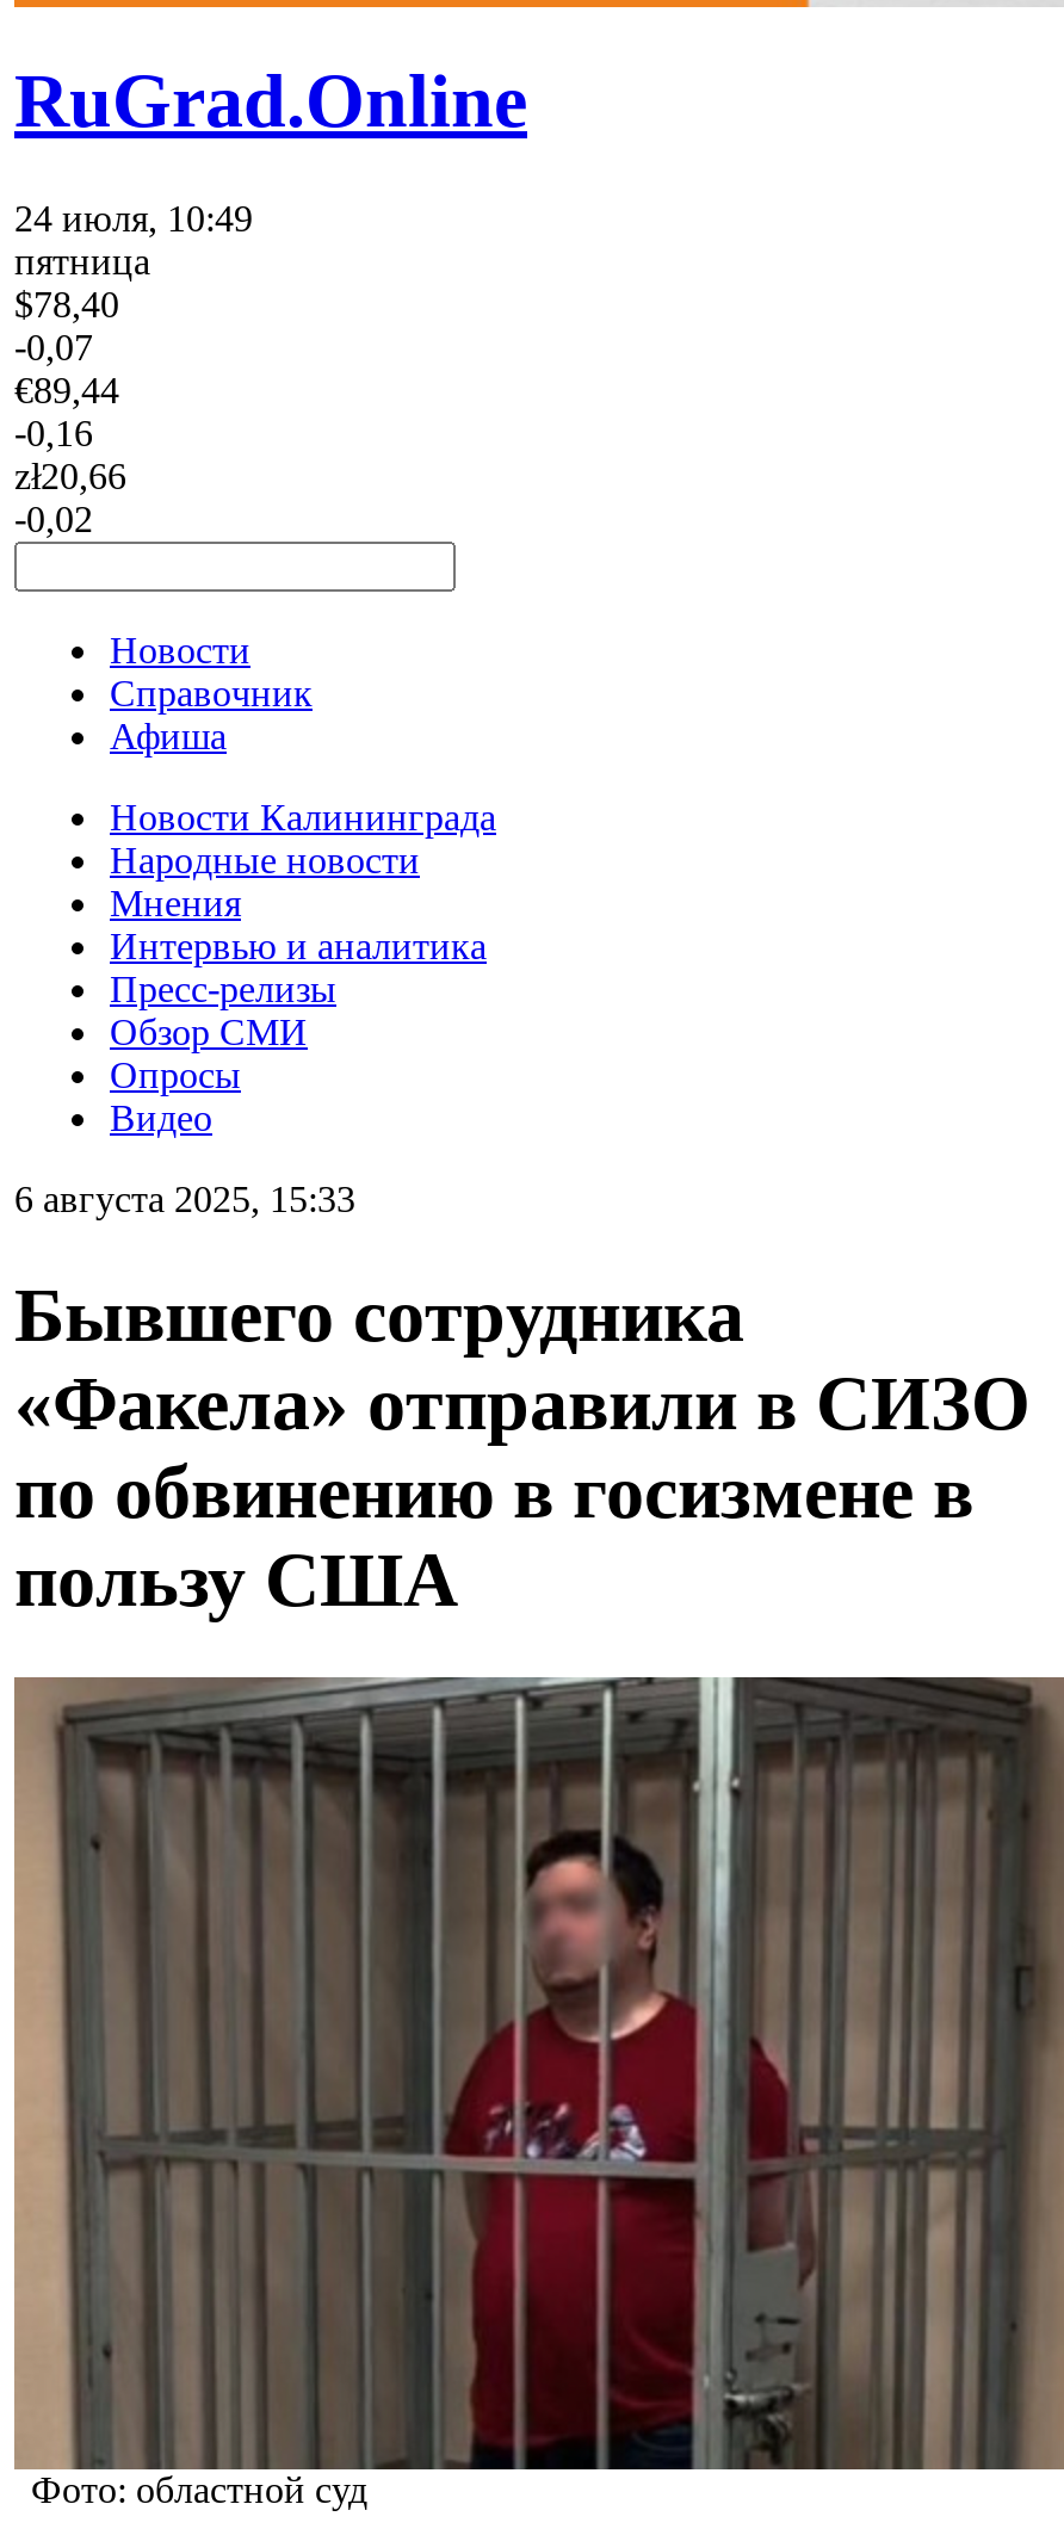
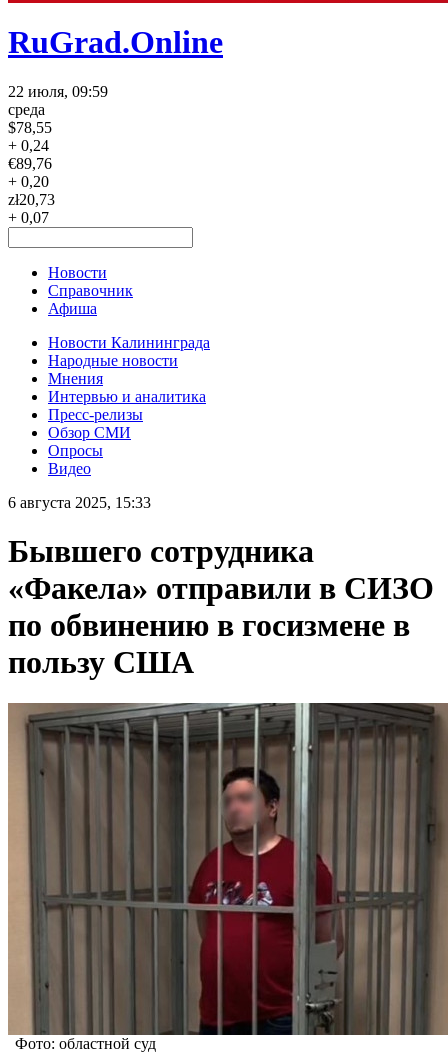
- 24 июля, 10:49
- пятница
- $78,40
- -0,07
- €89,44
- -0,16
- zł20,66
- -0,02
+ 22 июля, 09:59
+ среда
+ $78,55
+ + 0,24
+ €89,76
+ + 0,20
+ zł20,73
+ + 0,07
